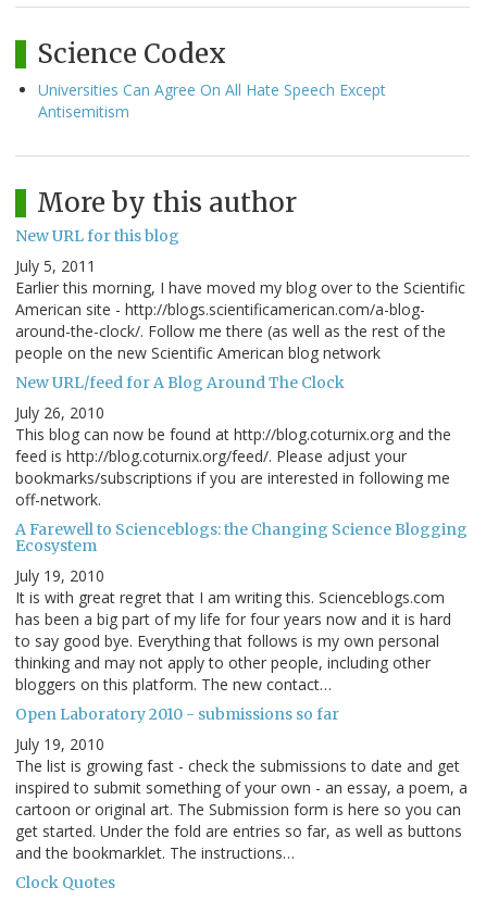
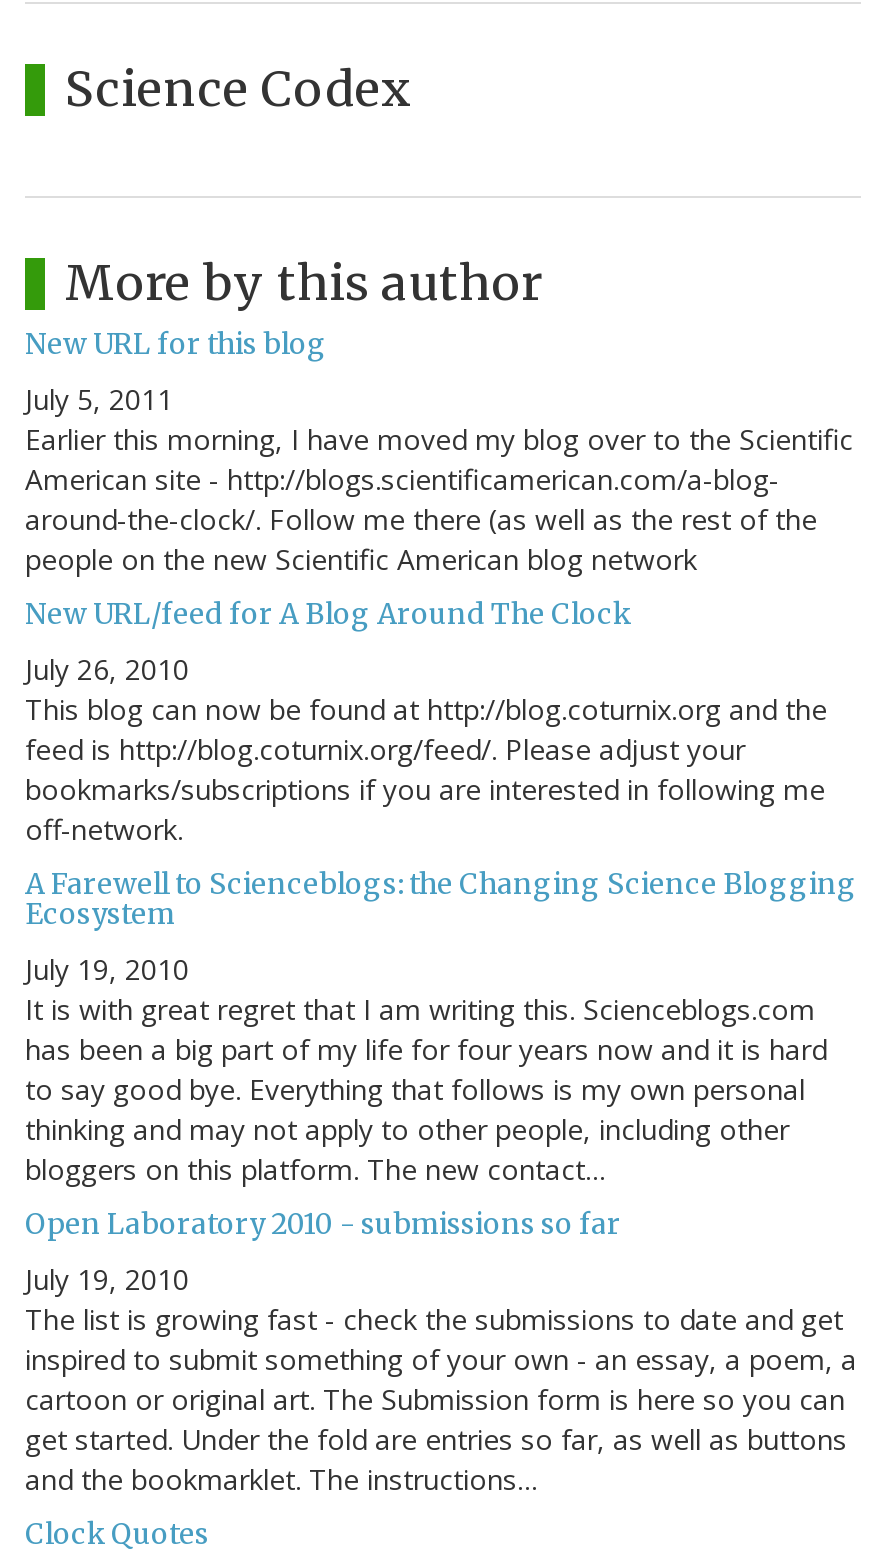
- Universities Can Agree On All Hate Speech Except
- Antisemitism
